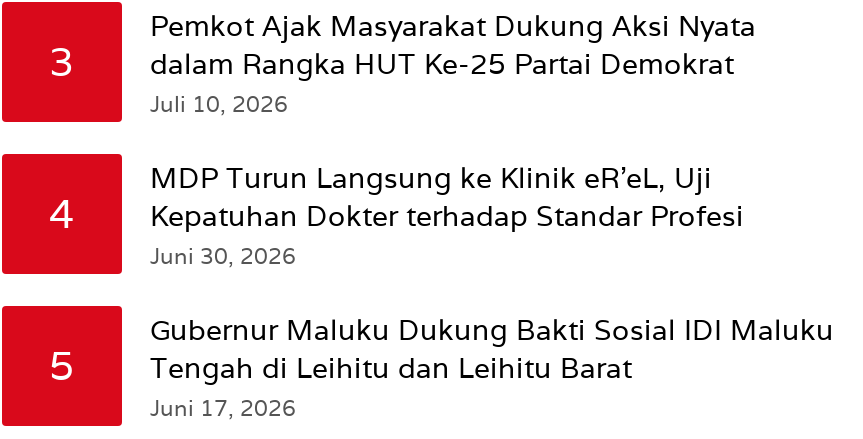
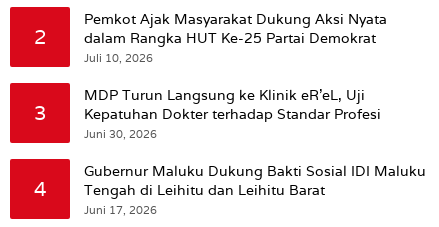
- 3
+ 2

- 4
+ 3

- 5
+ 4
